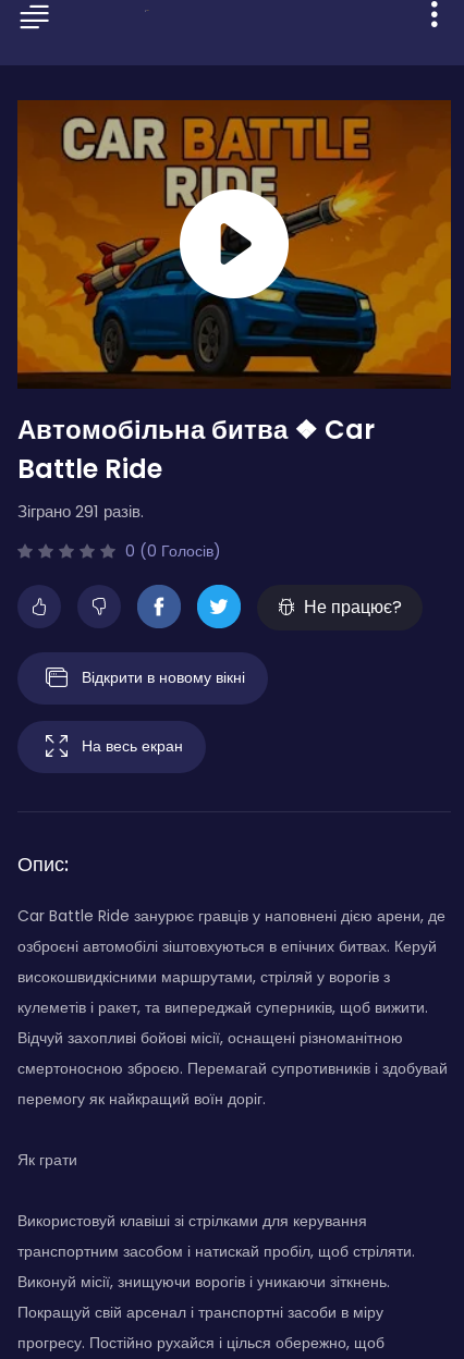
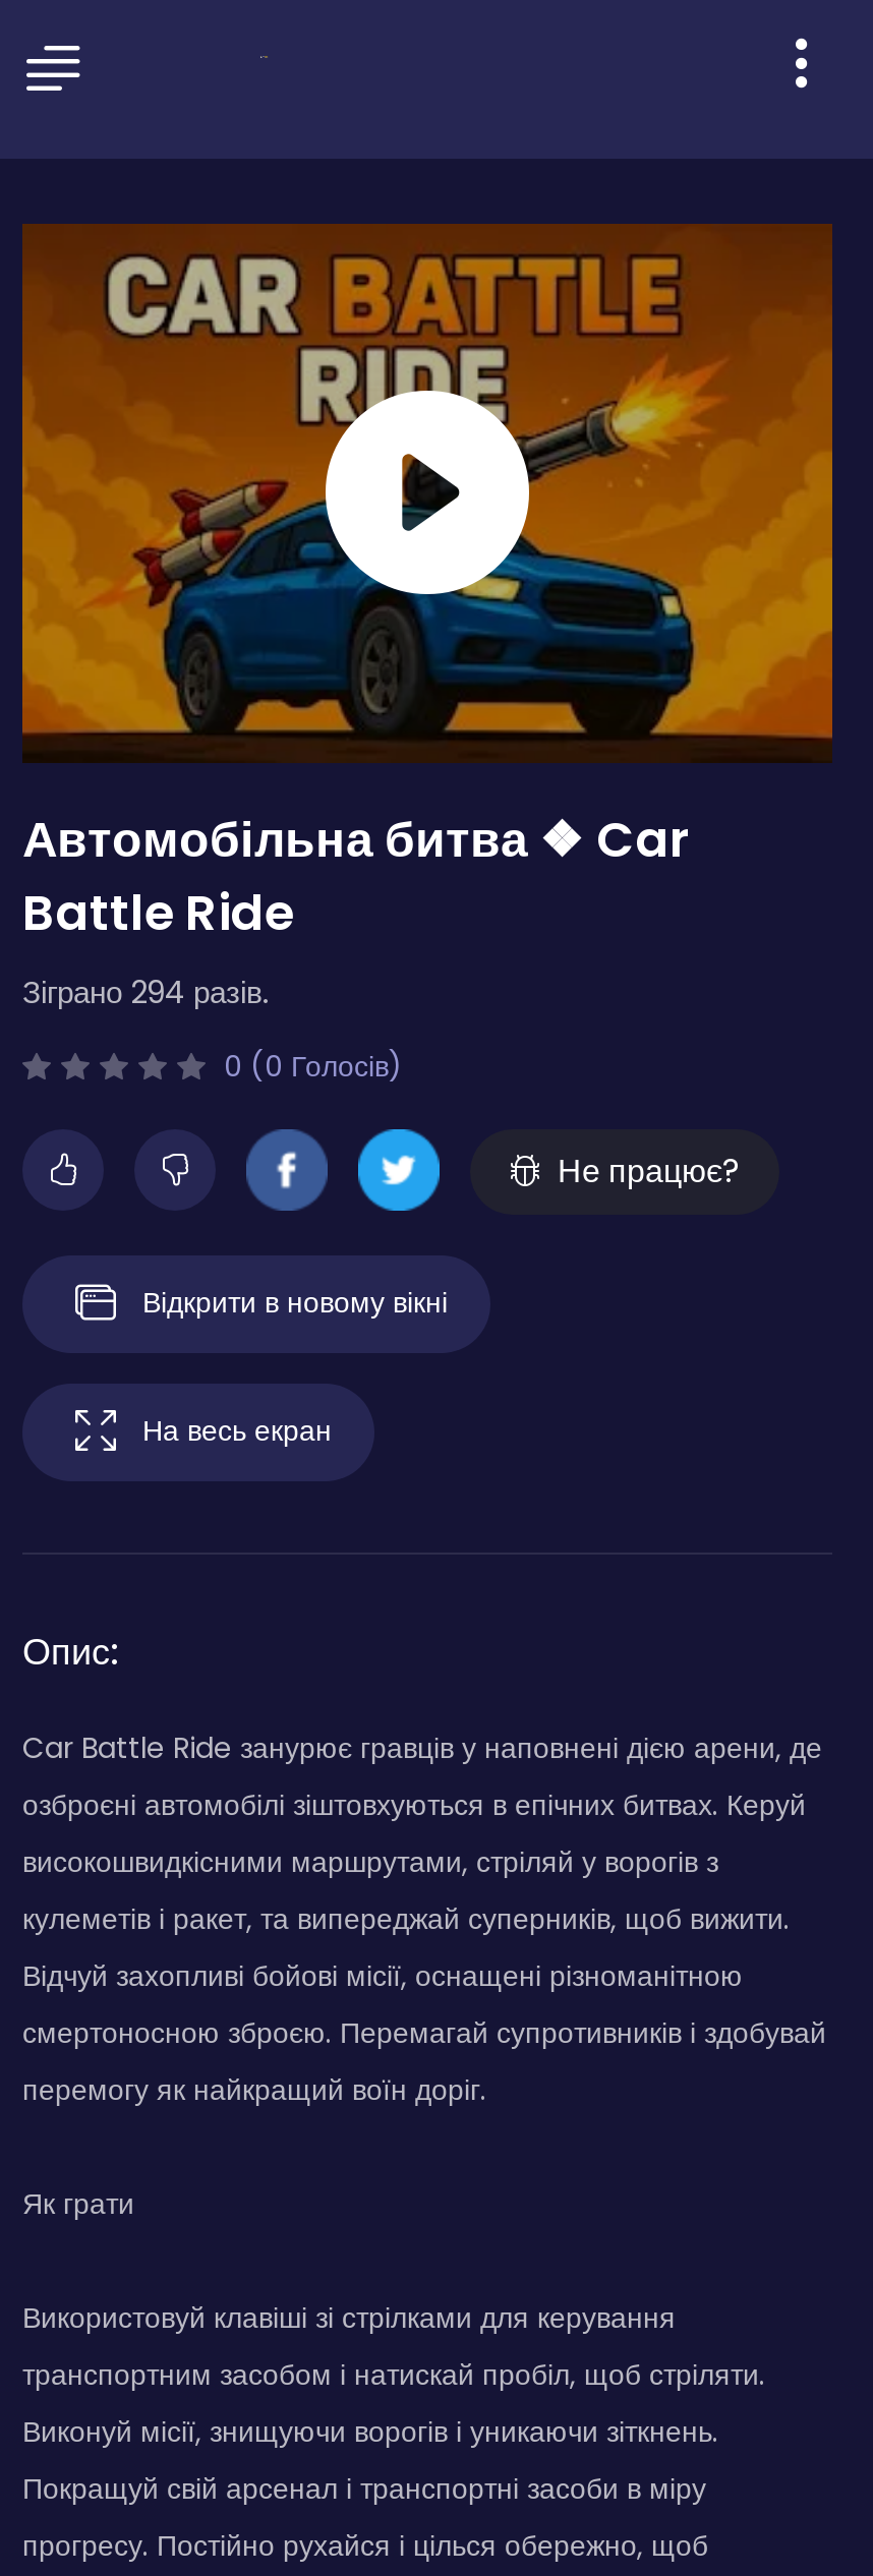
- Зіграно 291 разів.
+ Зіграно 294 разів.
